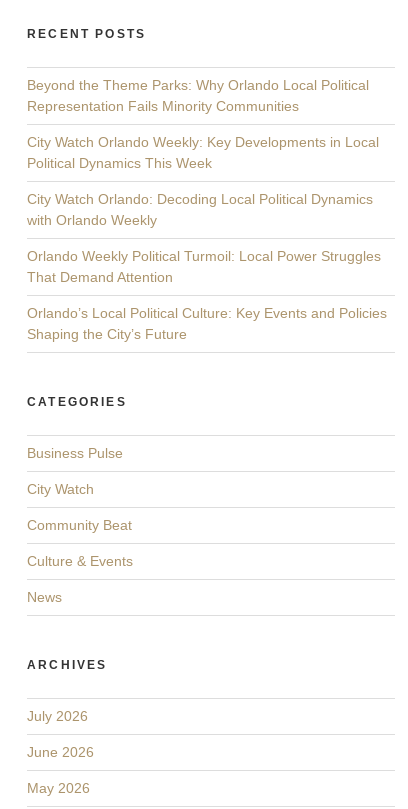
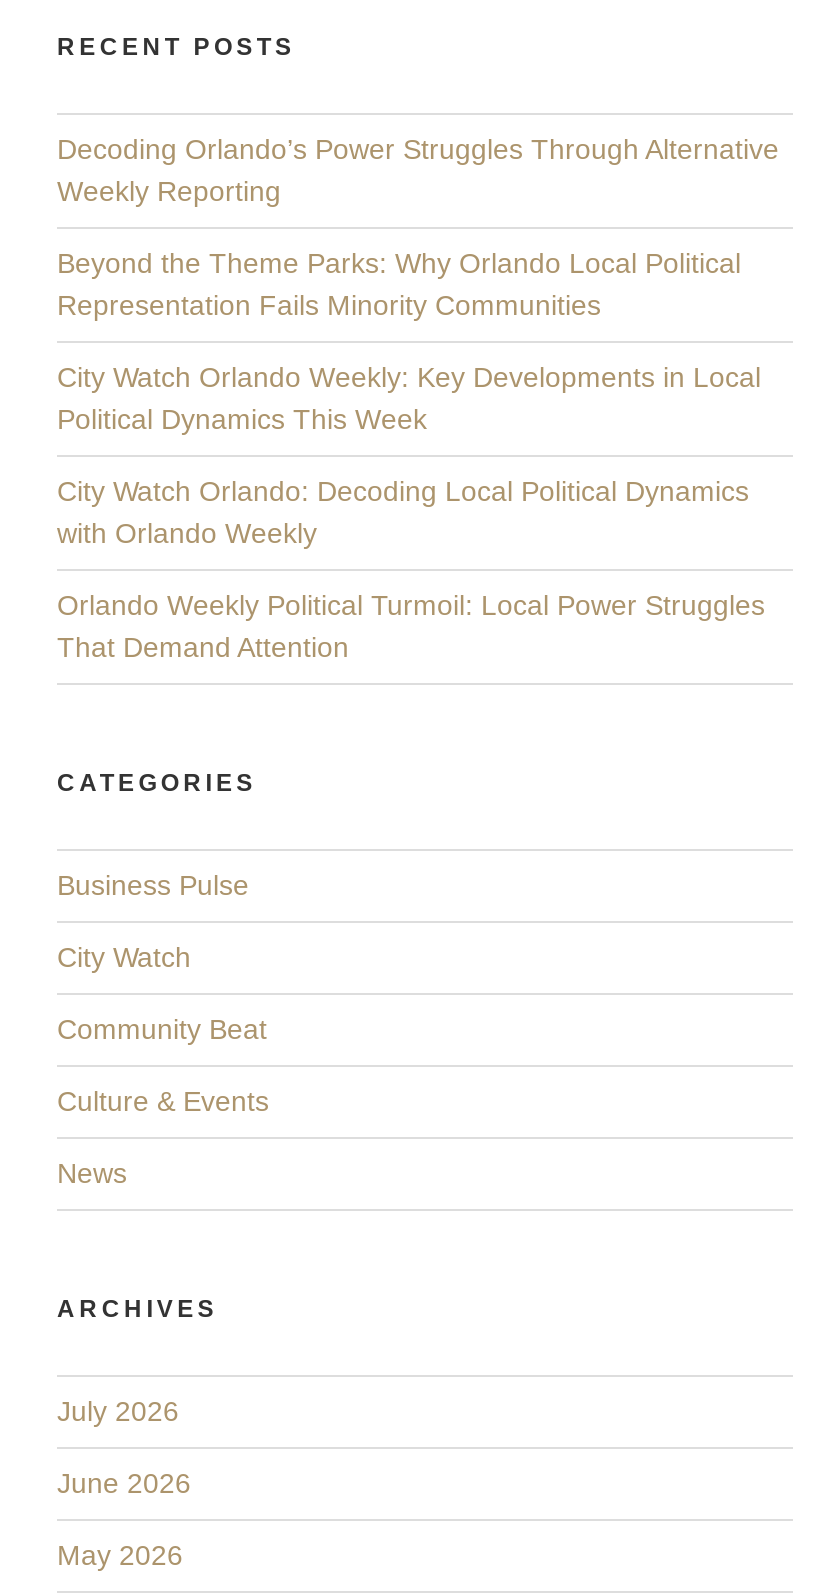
+ Decoding Orlando’s Power Struggles Through Alternative
+ Weekly Reporting

moved down: Beyond the Theme Parks: Why Orlando Local Political | Representation Fails Minority Communities | City Watch Orlando Weekly: Key Developments in Local | Political Dynamics This Week | City Watch Orlando: Decoding Local Political Dynamics | with Orlando Weekly | Orlando Weekly Political Turmoil: Local Power Struggles | That Demand Attention

- Orlando’s Local Political Culture: Key Events and Policies
- Shaping the City’s Future
